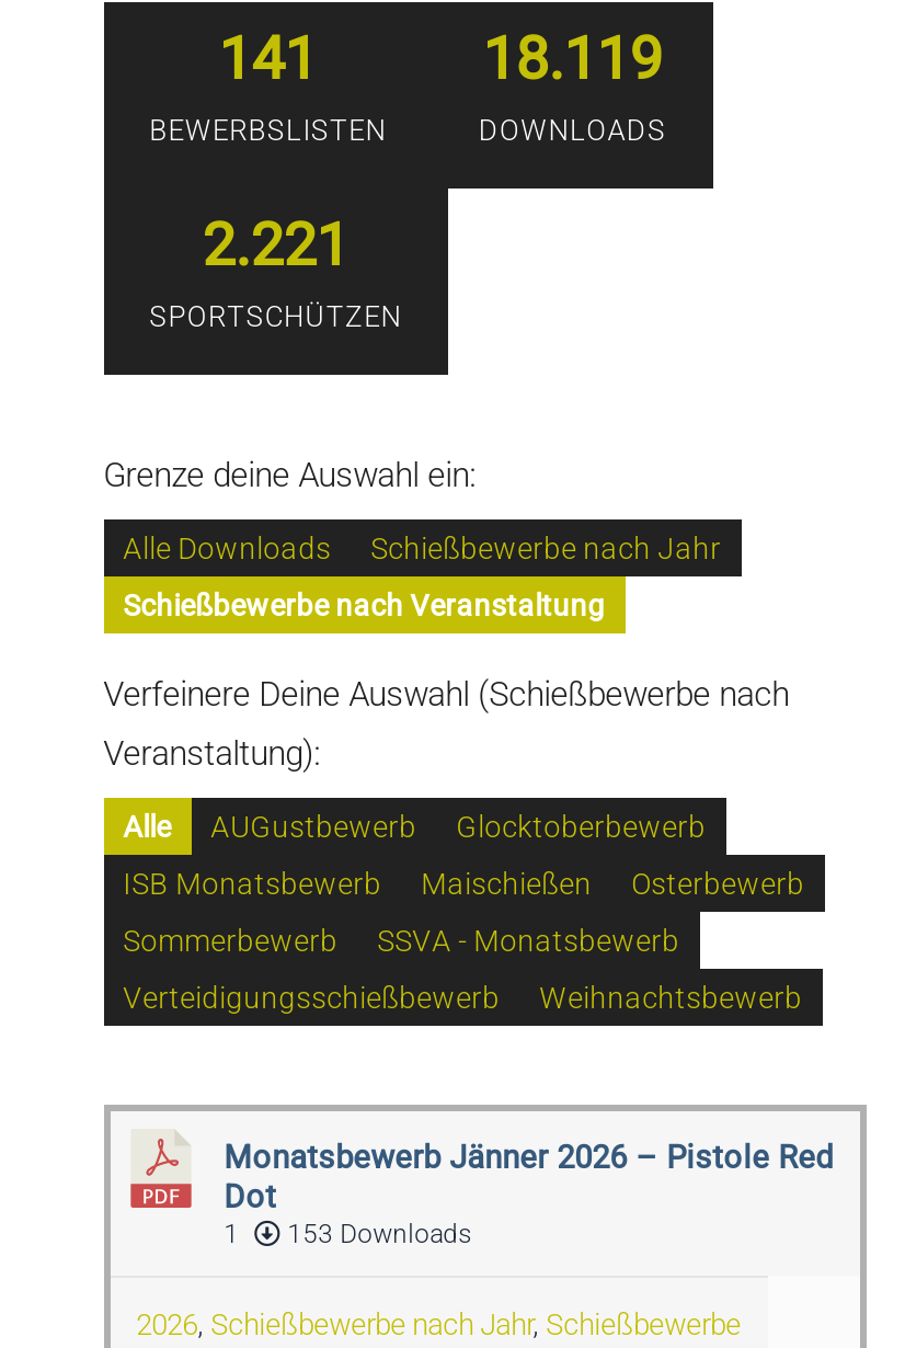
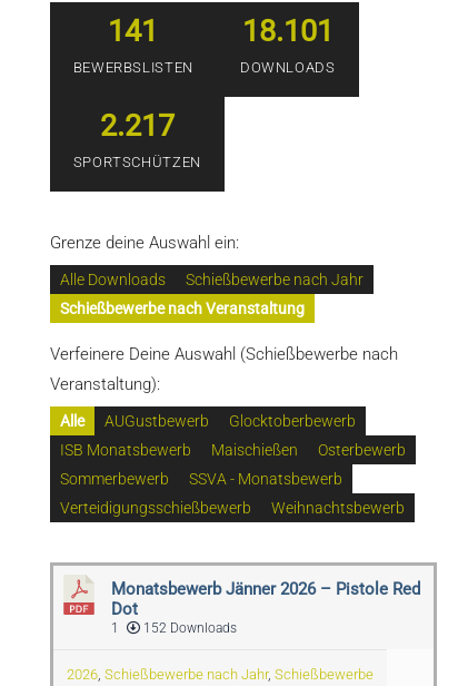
- 18.119
+ 18.101

- 2.221
+ 2.217

- 1 153 Downloads
+ 1 152 Downloads
